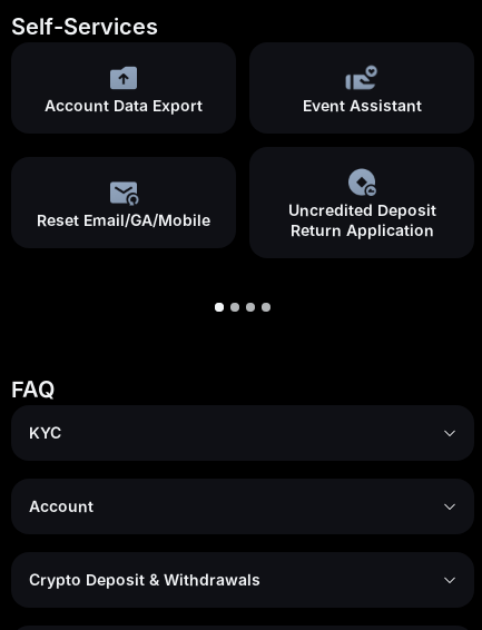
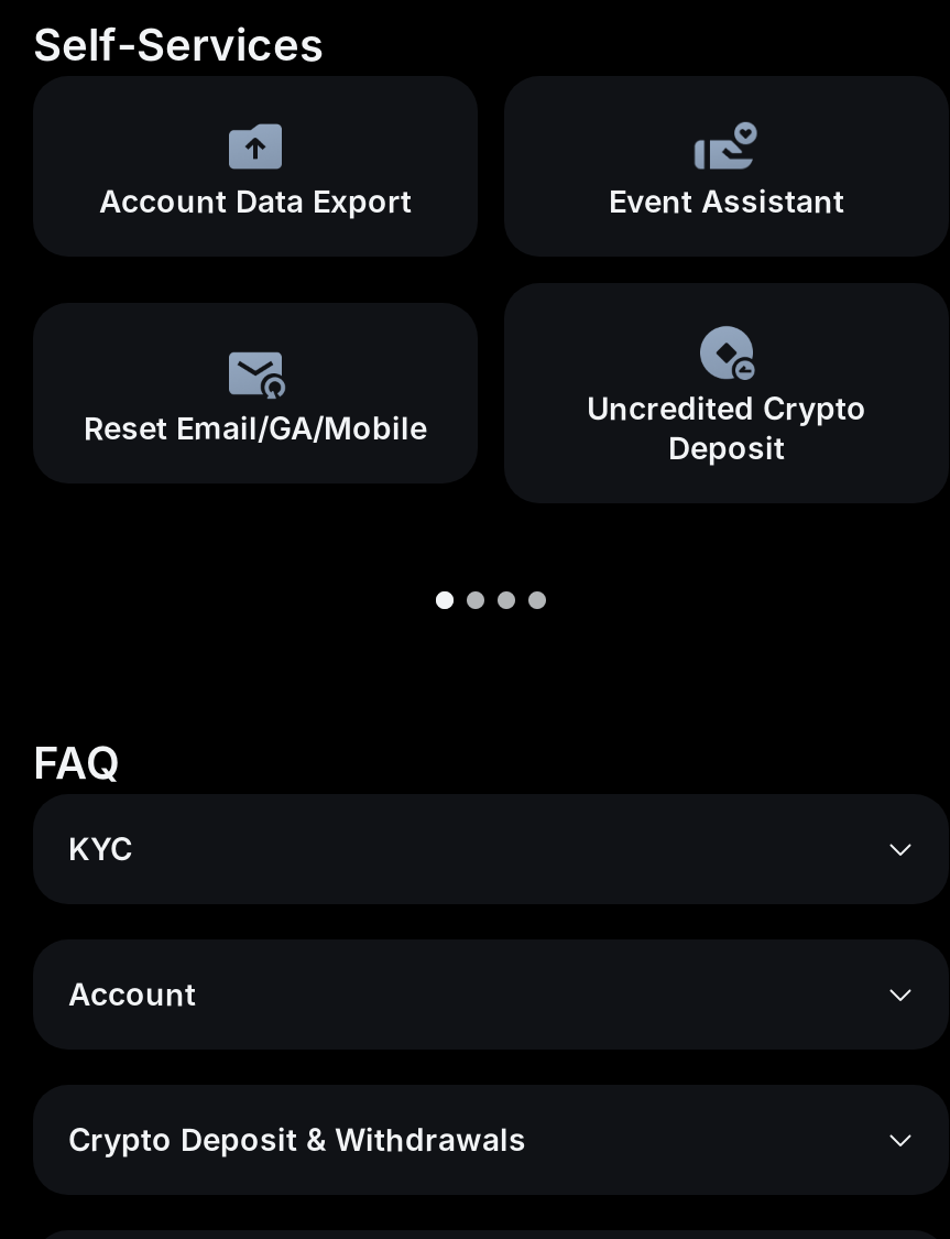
- Uncredited Deposit
- Return Application
+ Uncredited Crypto
+ Deposit
